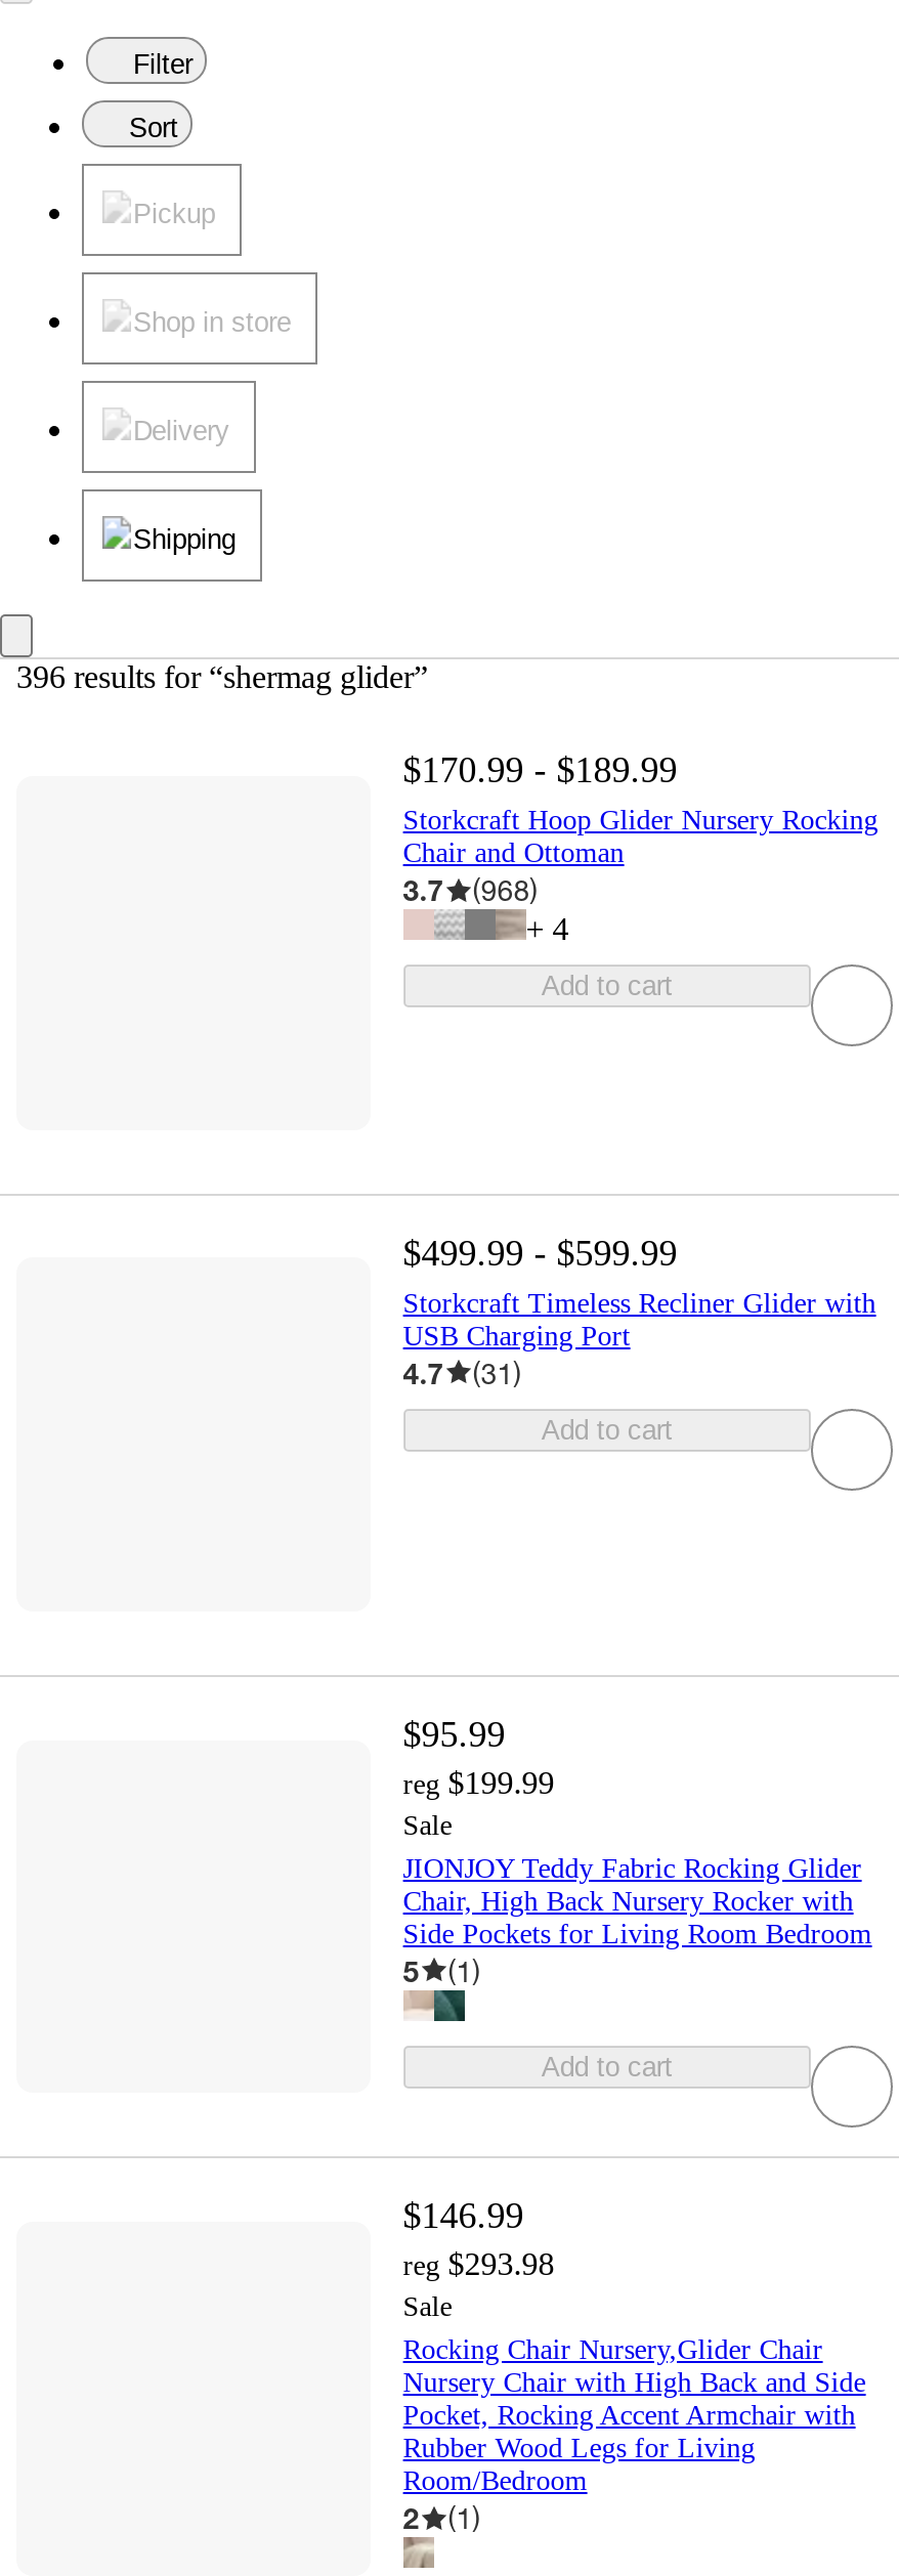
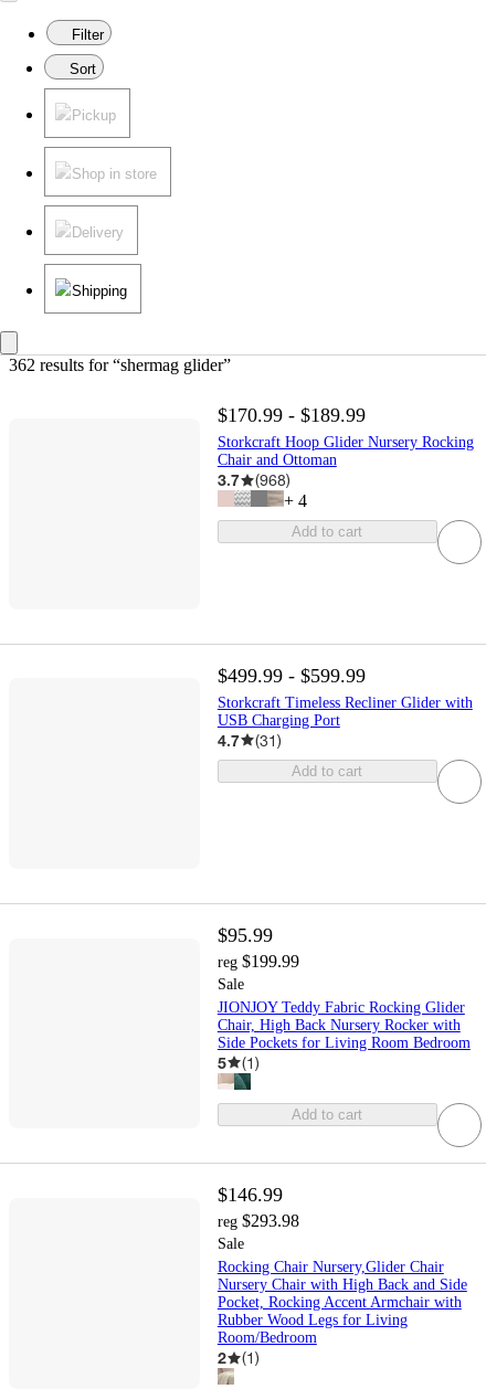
- 396 results for “shermag glider”
+ 362 results for “shermag glider”
